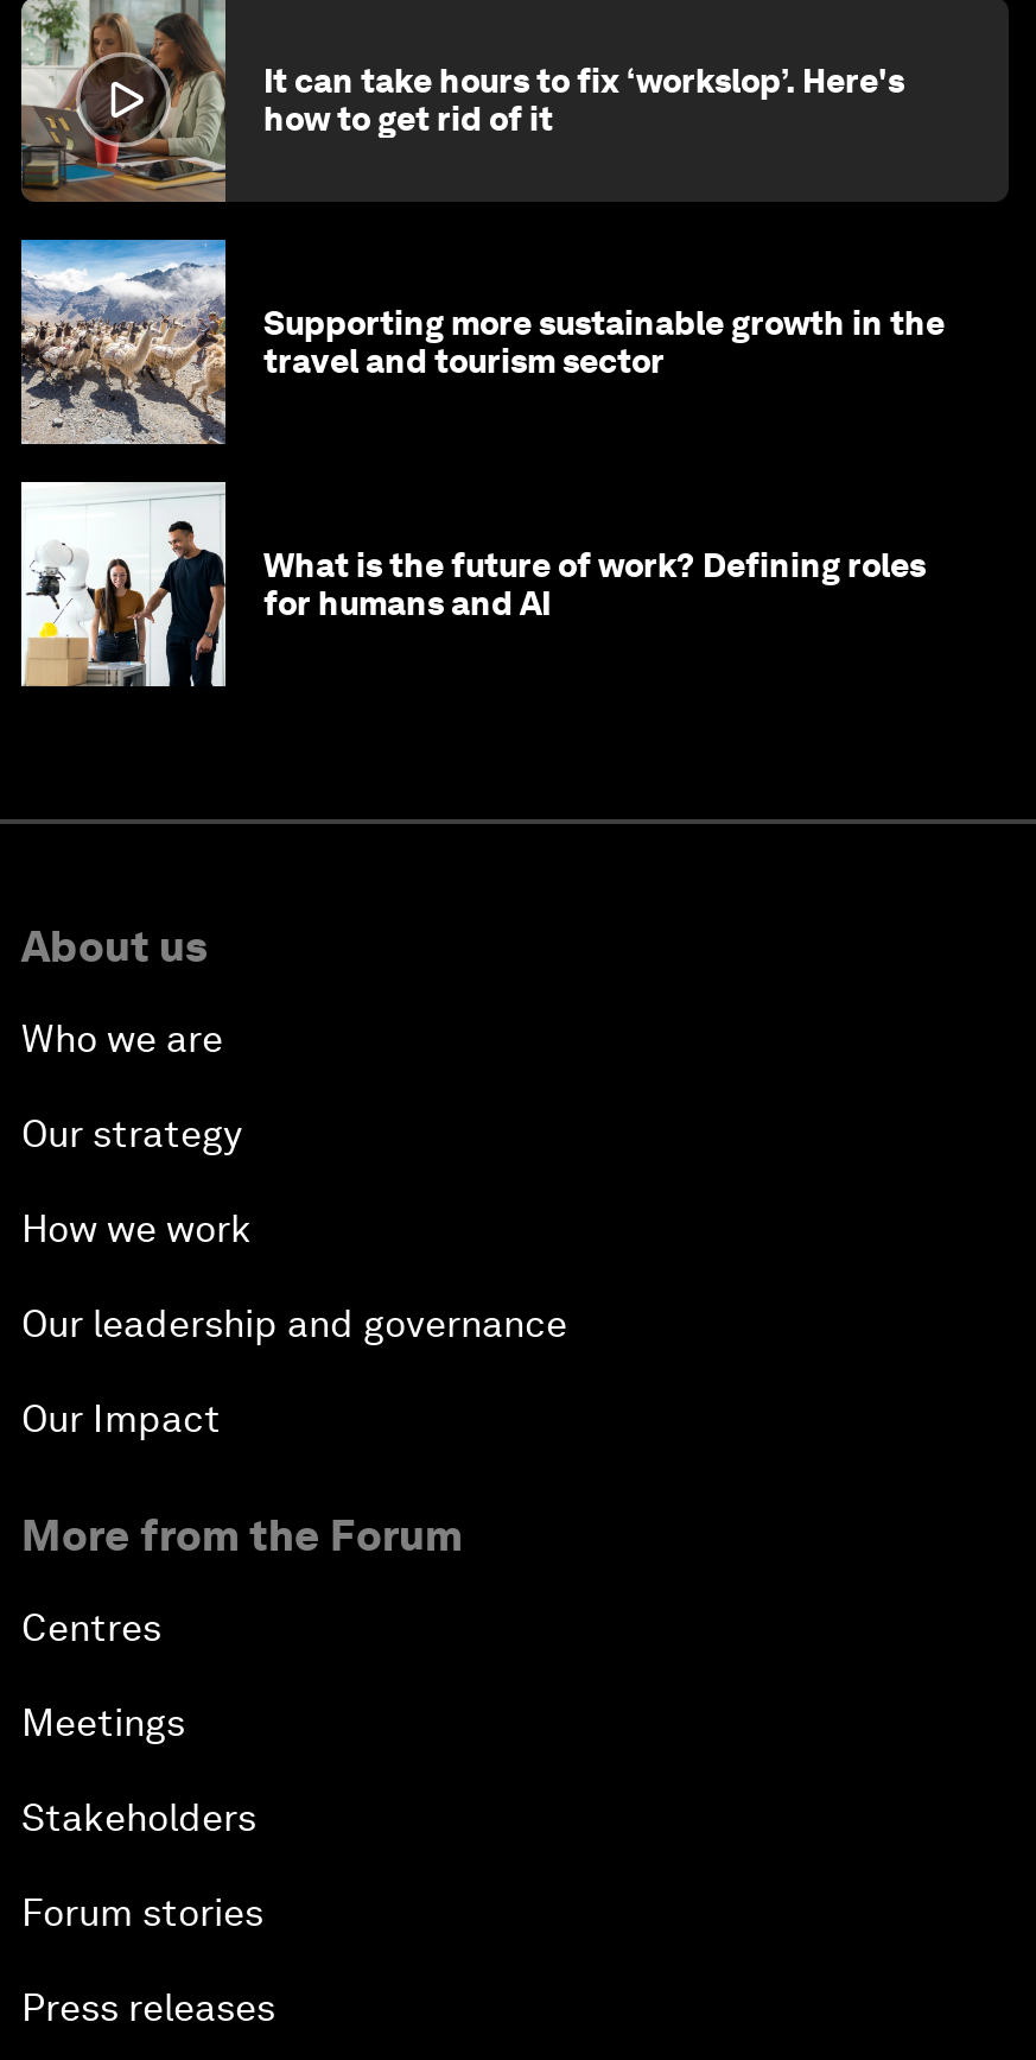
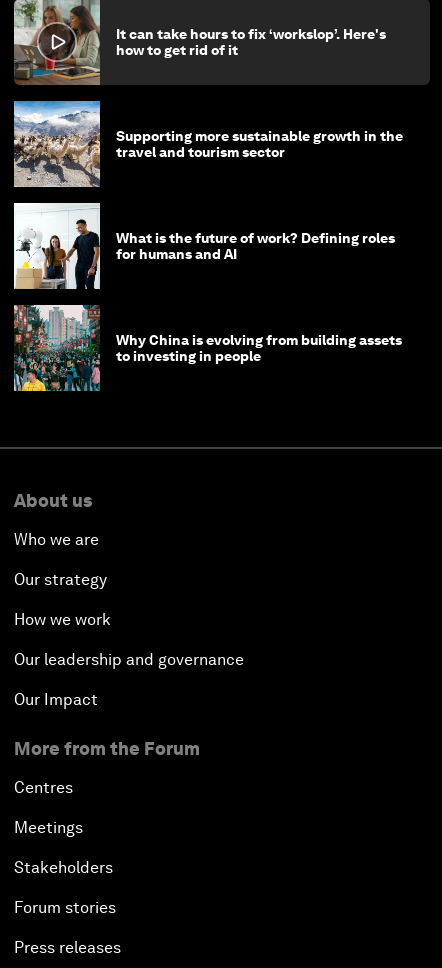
+ [image]
+ Why China is evolving from building assets
+ to investing in people
